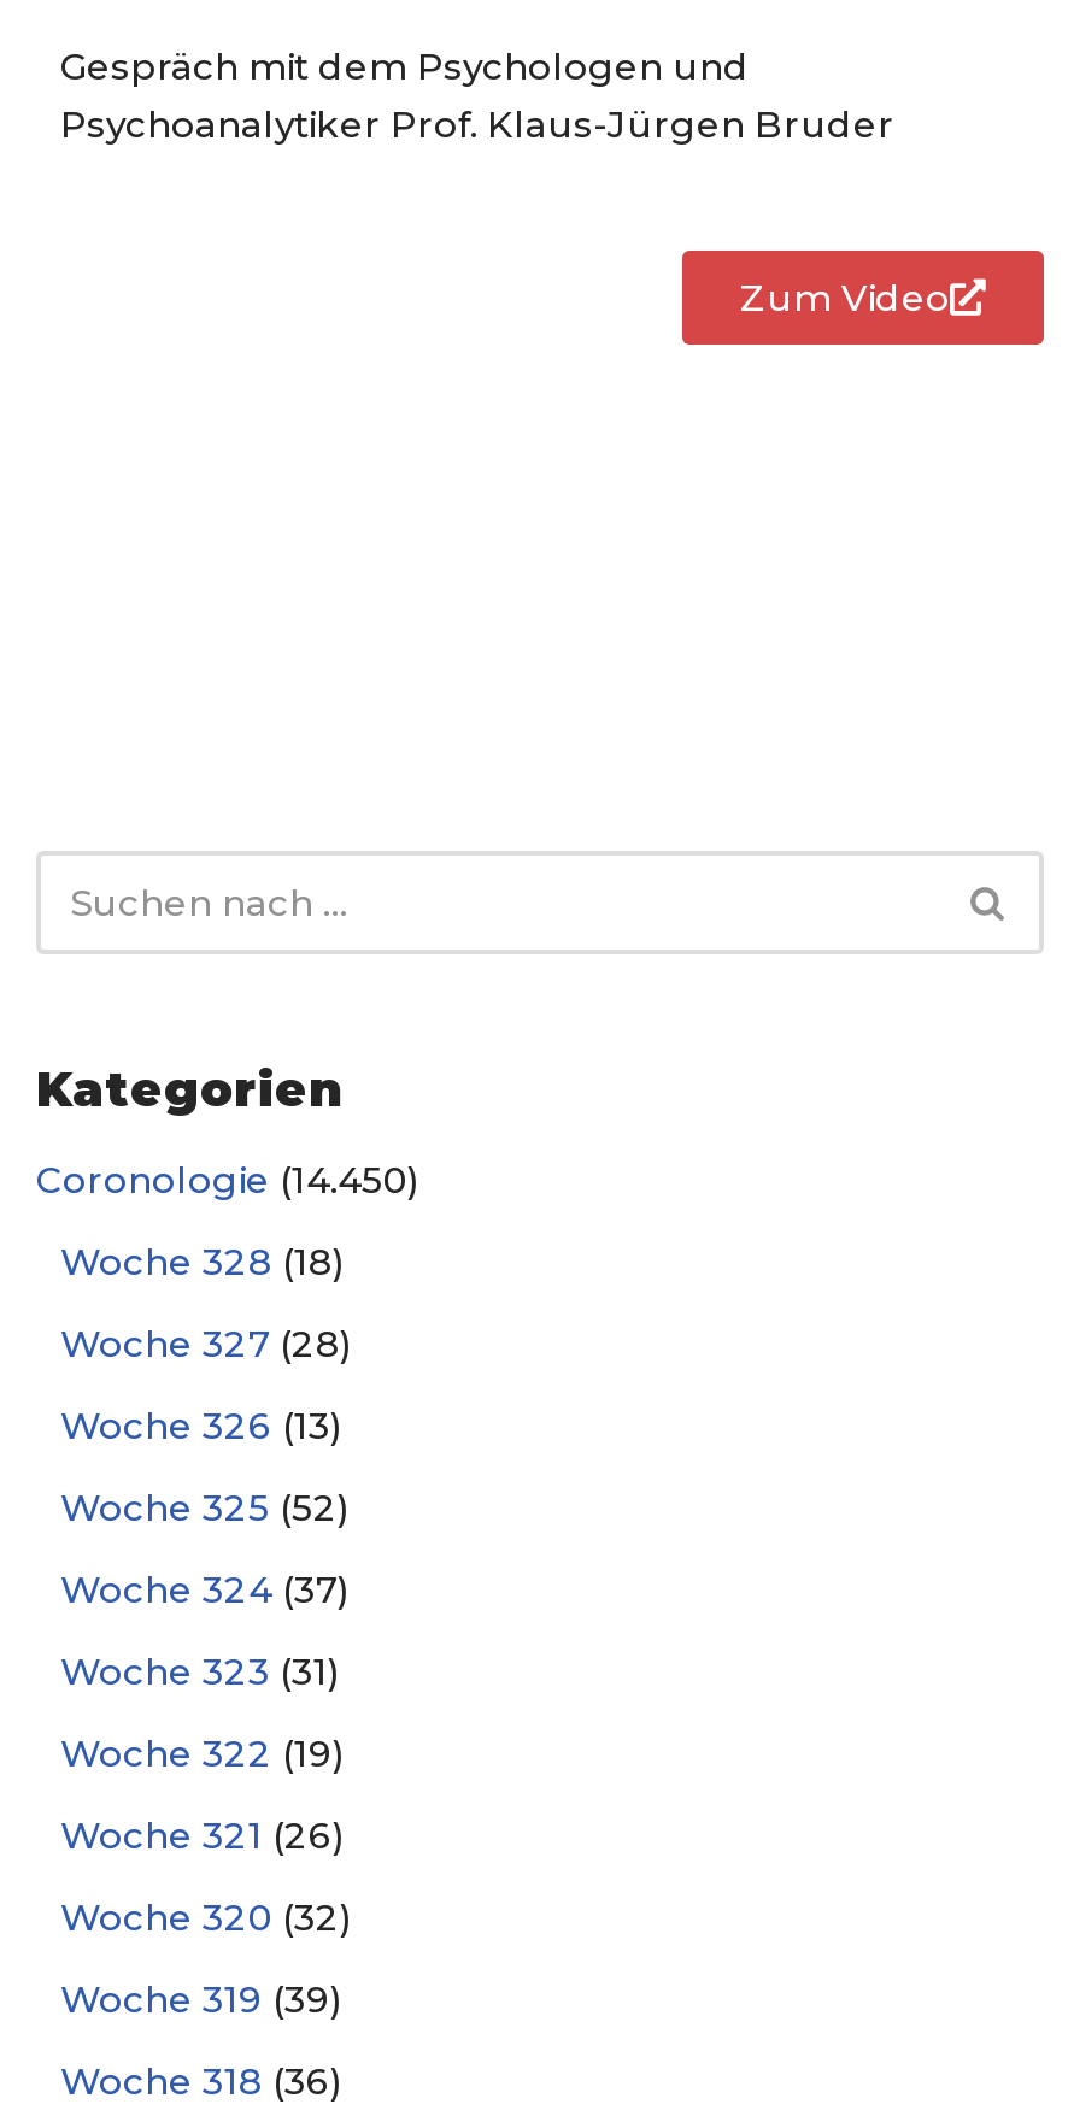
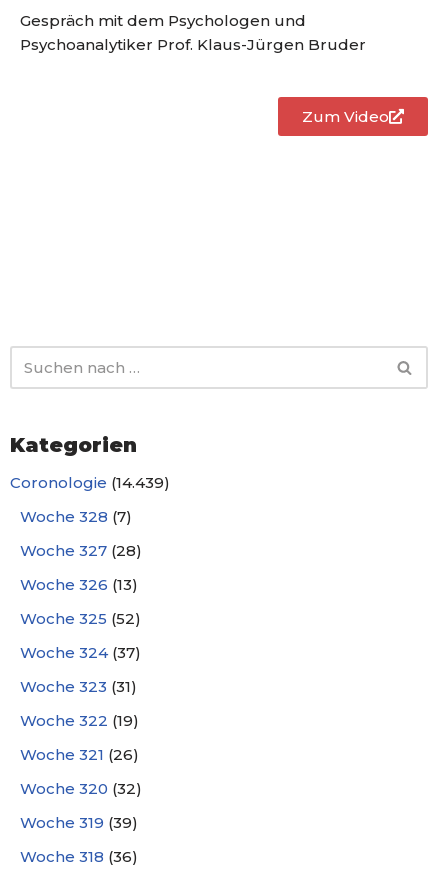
- Coronologie (14.450)
+ Coronologie (14.439)

- Woche 328 (18)
+ Woche 328 (7)
